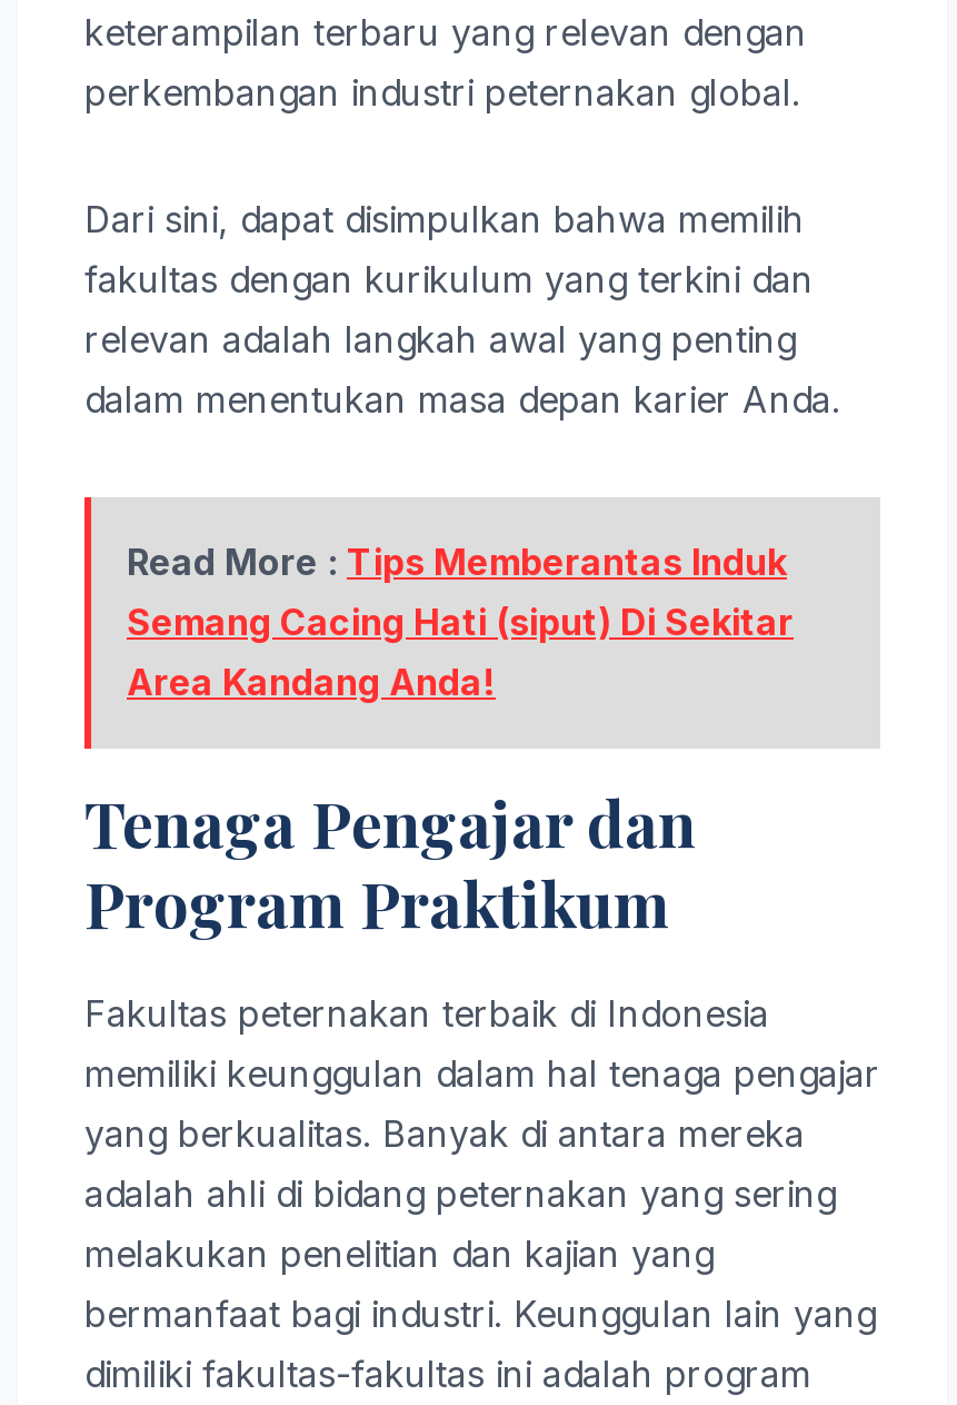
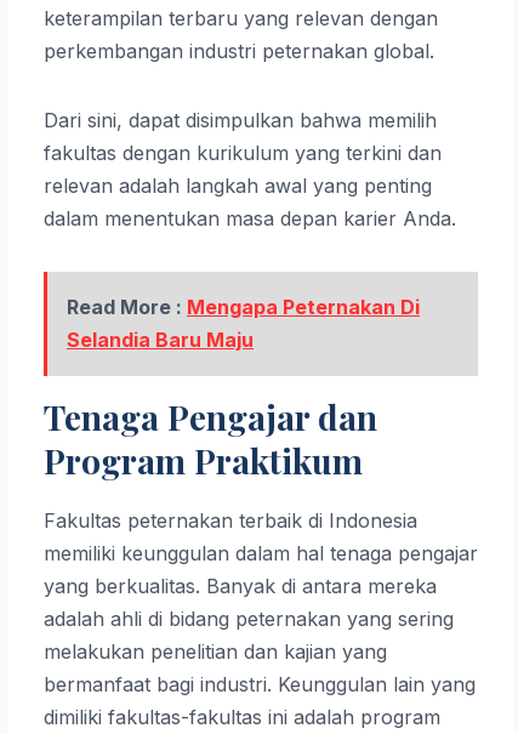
- Read More : Tips Memberantas Induk
- Semang Cacing Hati (siput) Di Sekitar
- Area Kandang Anda!
+ Read More : Mengapa Peternakan Di
+ Selandia Baru Maju
